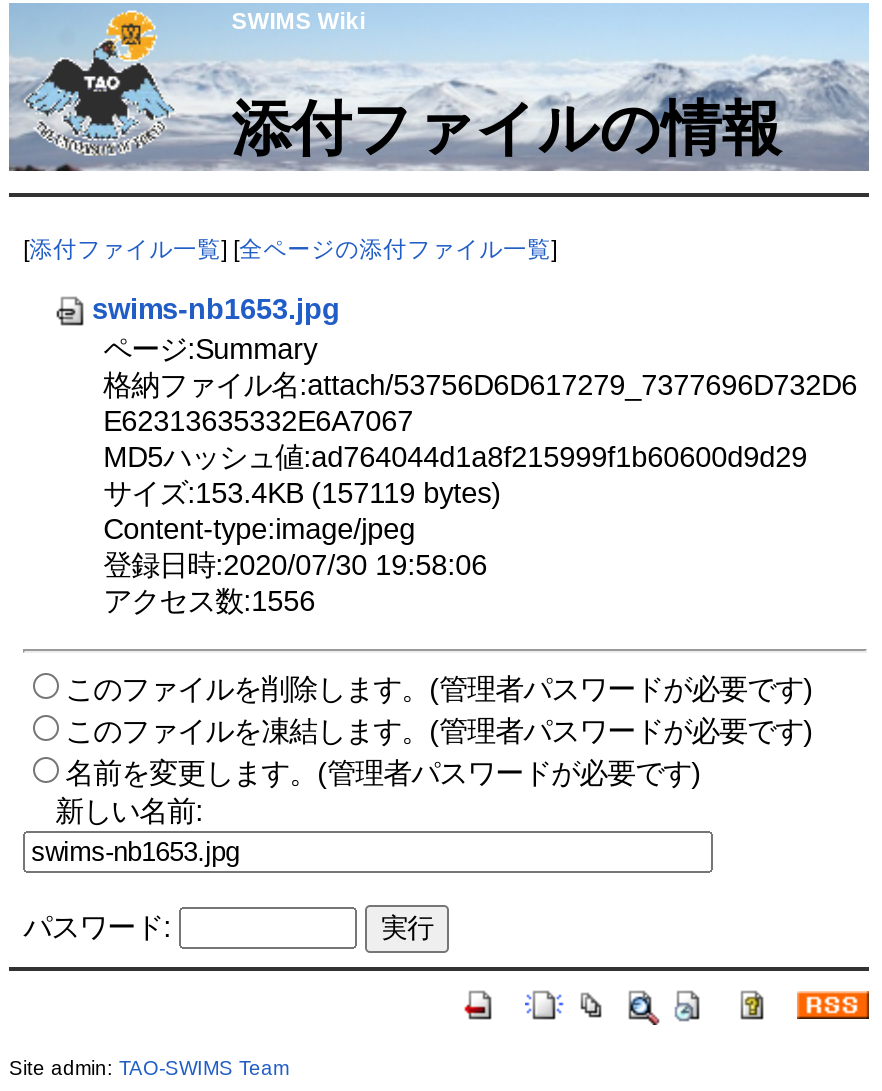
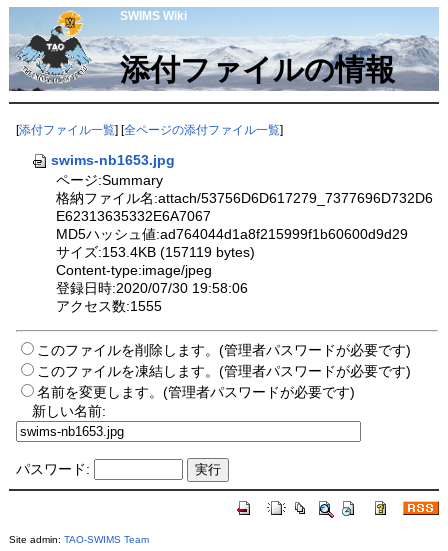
- アクセス数:1556
+ アクセス数:1555
